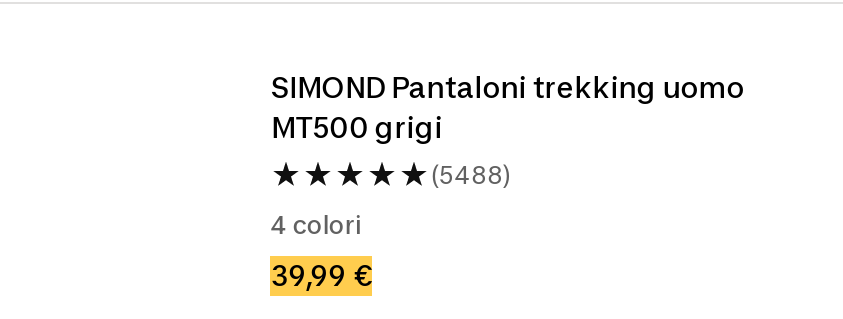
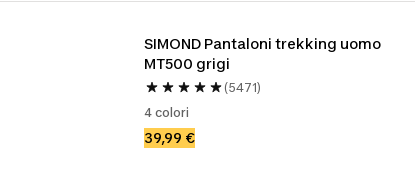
- (5488)
+ (5471)
